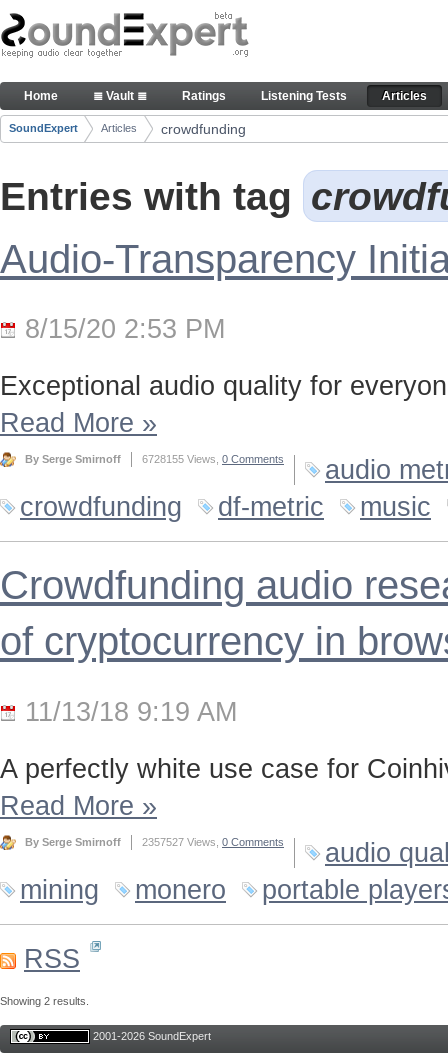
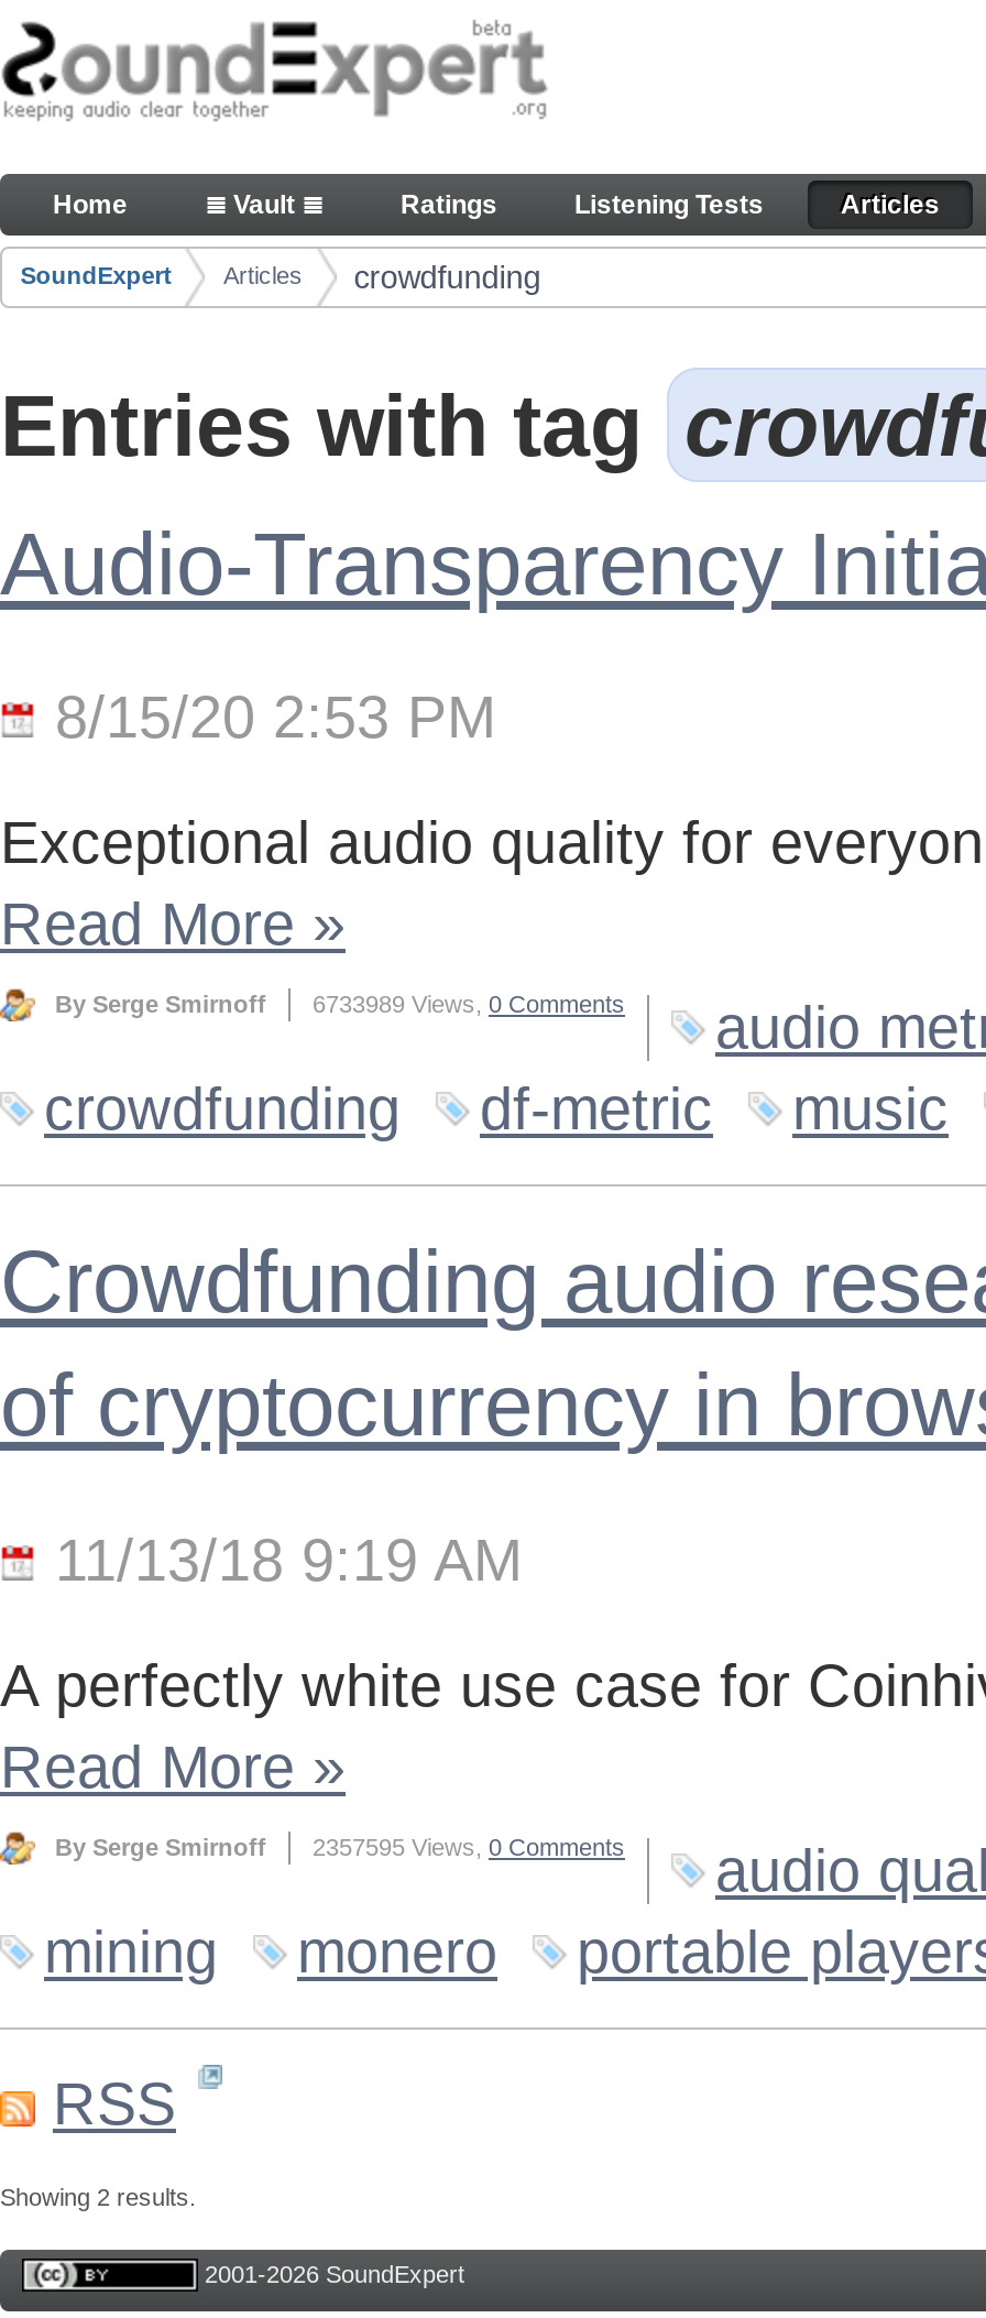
- 6728155 Views, 0 Comments
+ 6733989 Views, 0 Comments

- 2357527 Views, 0 Comments
+ 2357595 Views, 0 Comments
